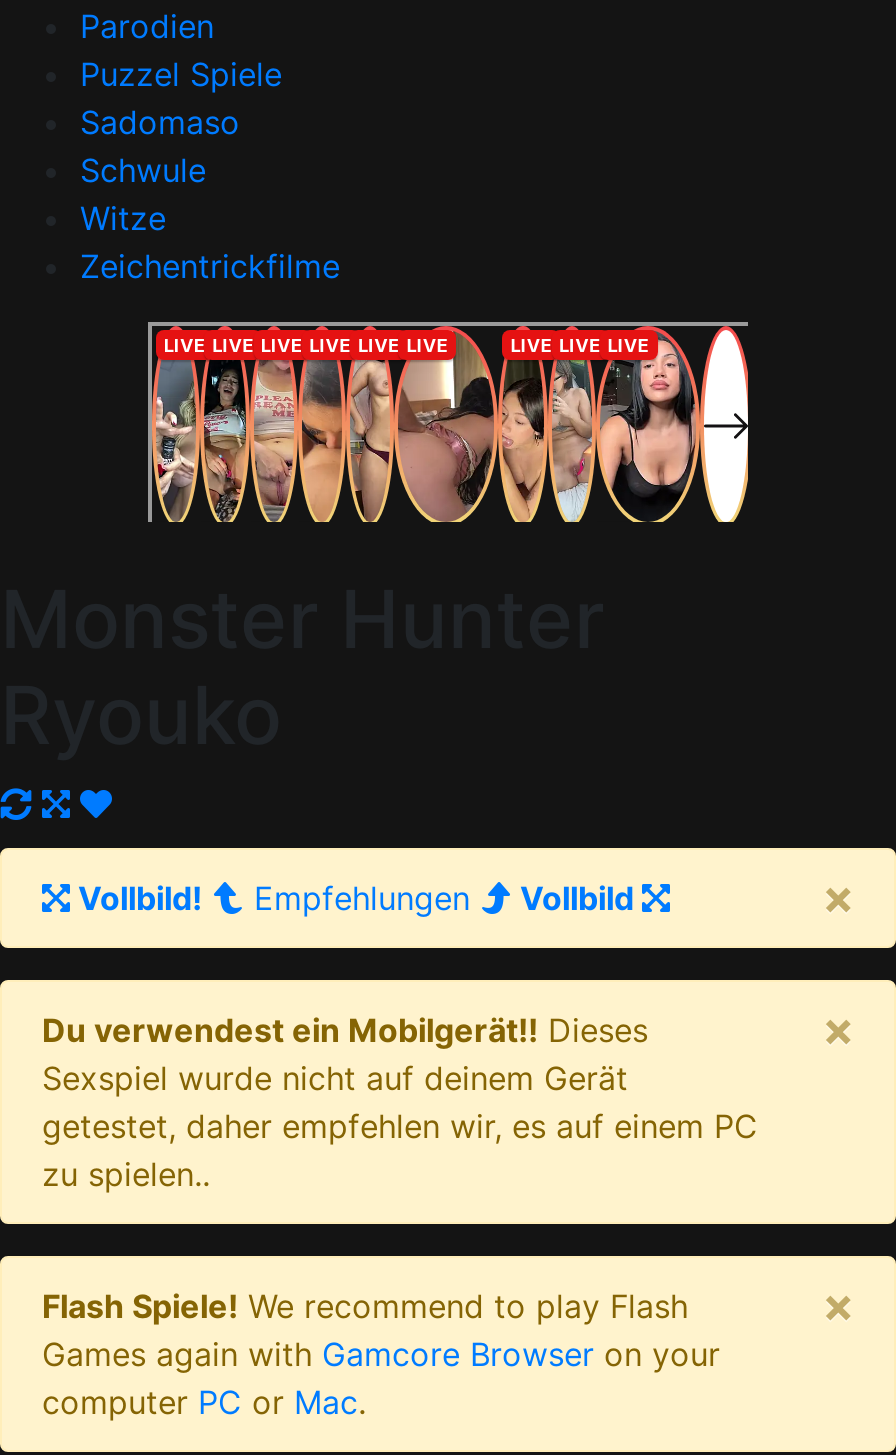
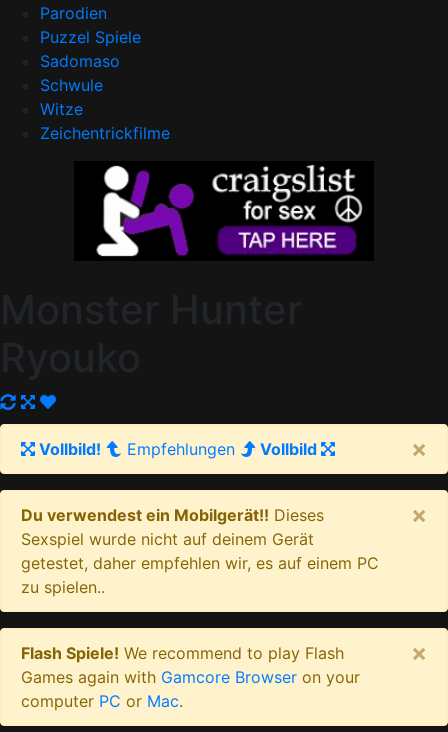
- [image]
+ [image]
